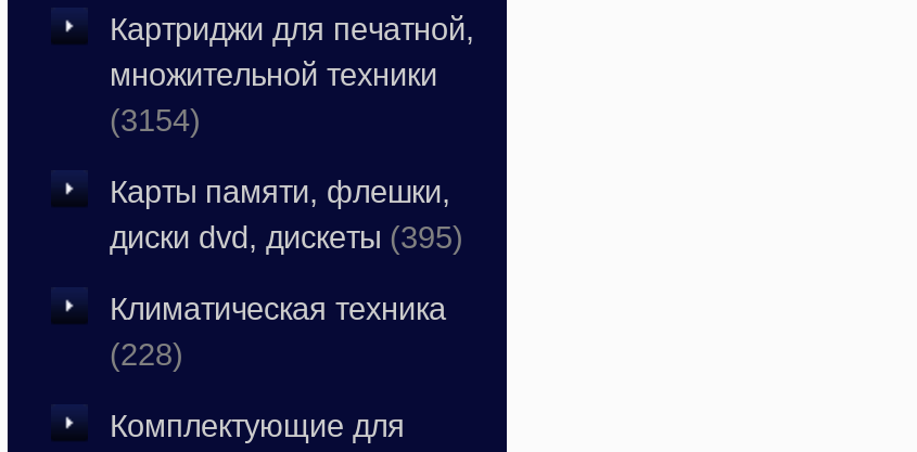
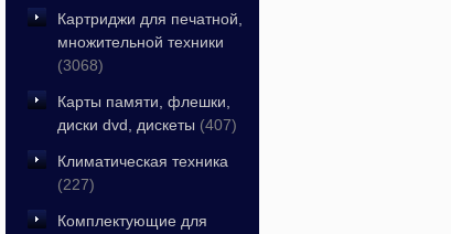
- (3154)
+ (3068)

- диски dvd, дискеты (395)
+ диски dvd, дискеты (407)

- (228)
+ (227)
